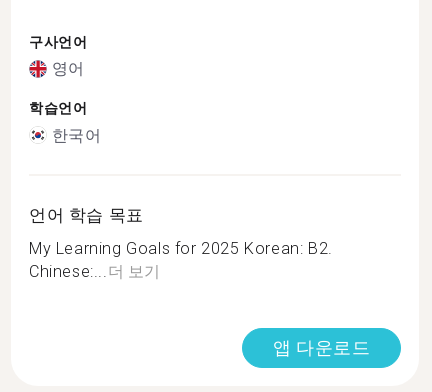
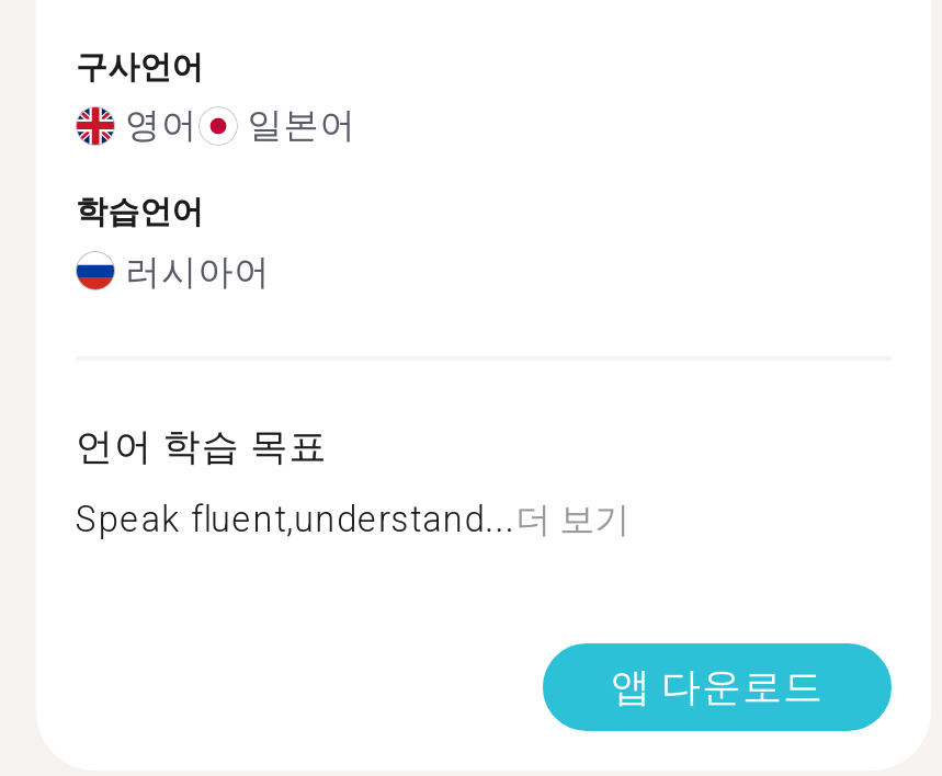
+ 일본어

- 한국어
+ 러시아어

- My Learning Goals for 2025 Korean: B2.
- Chinese:... 더 보기
+ Speak fluent,understand... 더 보기
